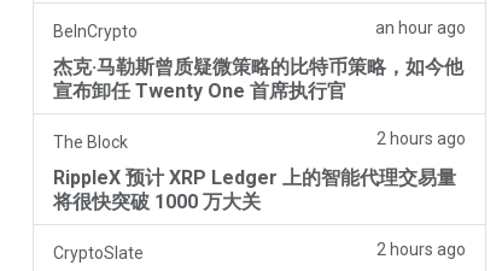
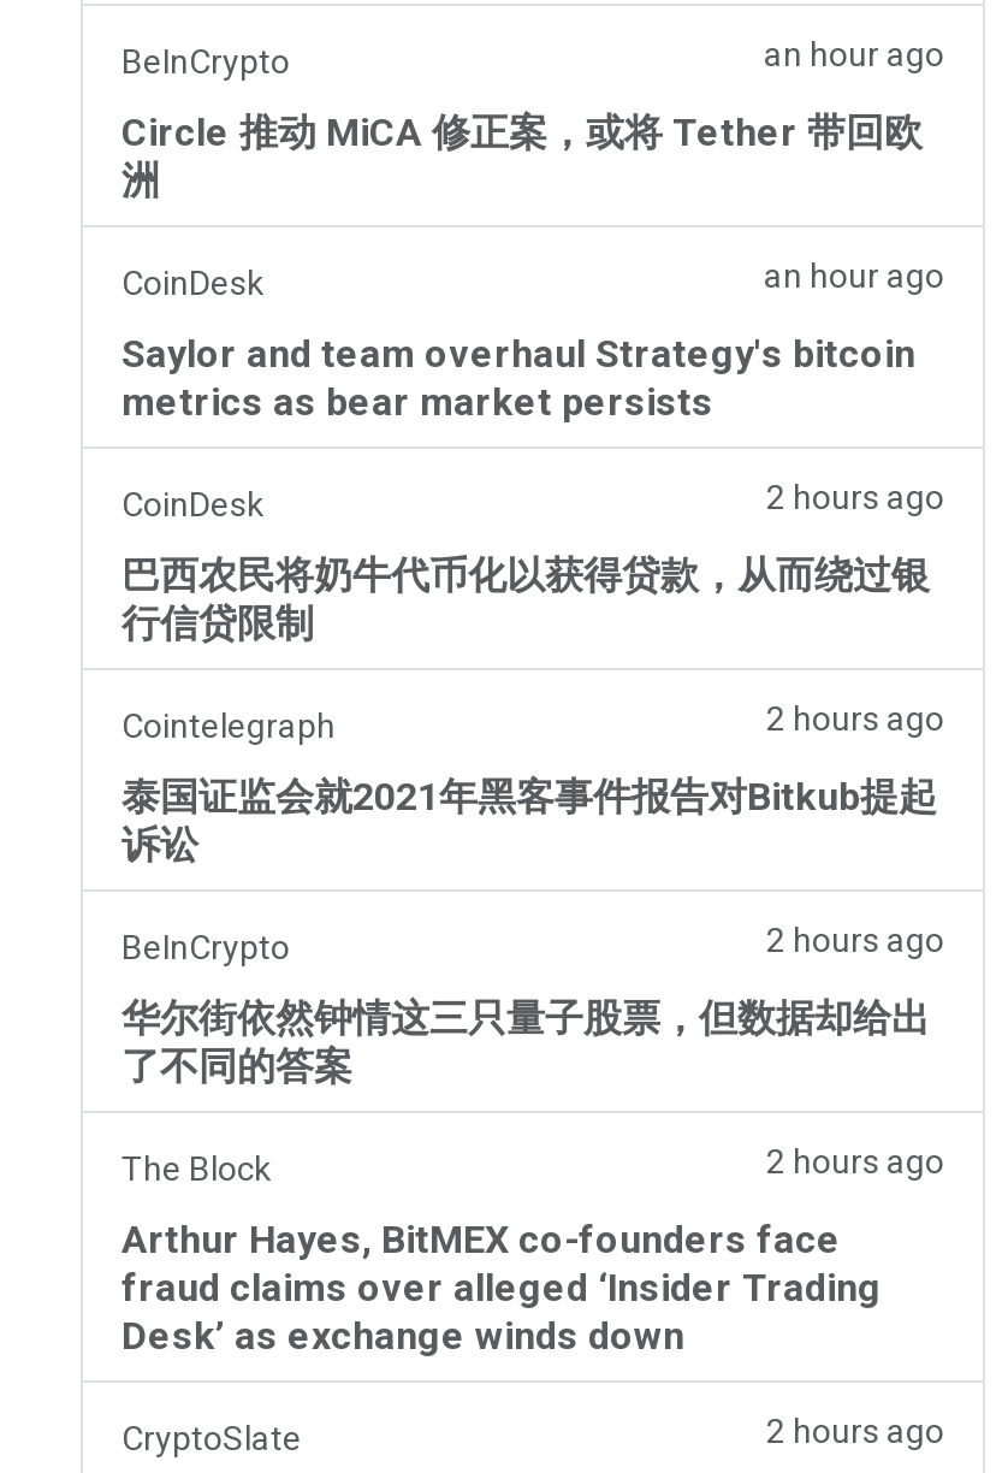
- 杰克·马勒斯曾质疑微策略的比特币策略，如今他
- 宣布卸任 Twenty One 首席执行官
+ Circle 推动 MiCA 修正案，或将 Tether 带回欧
+ 洲
+ CoinDesk
+ an hour ago
+ Saylor and team overhaul Strategy's bitcoin
+ metrics as bear market persists
+ CoinDesk
+ 2 hours ago
+ 巴西农民将奶牛代币化以获得贷款，从而绕过银
+ 行信贷限制
+ Cointelegraph
+ 2 hours ago
+ 泰国证监会就2021年黑客事件报告对Bitkub提起
+ 诉讼
+ BeInCrypto
+ 2 hours ago
+ 华尔街依然钟情这三只量子股票，但数据却给出
+ 了不同的答案

- RippleX 预计 XRP Ledger 上的智能代理交易量
- 将很快突破 1000 万大关
+ Arthur Hayes, BitMEX co-founders face
+ fraud claims over alleged ‘Insider Trading
+ Desk’ as exchange winds down
